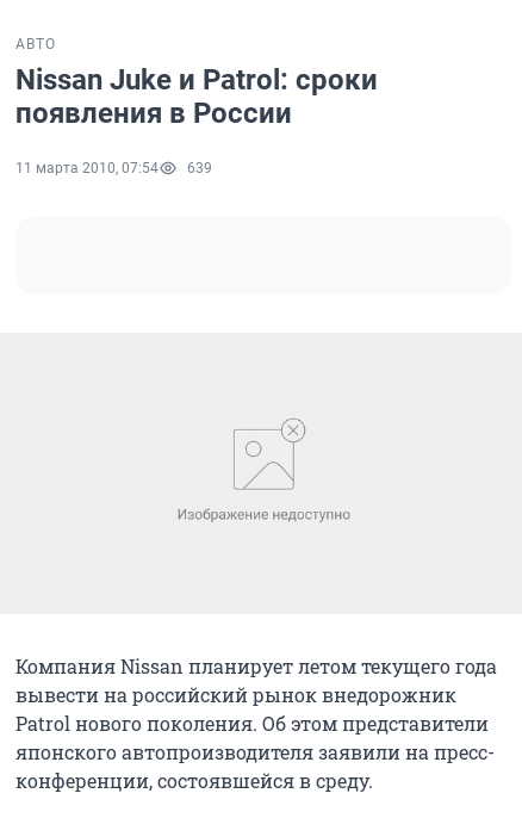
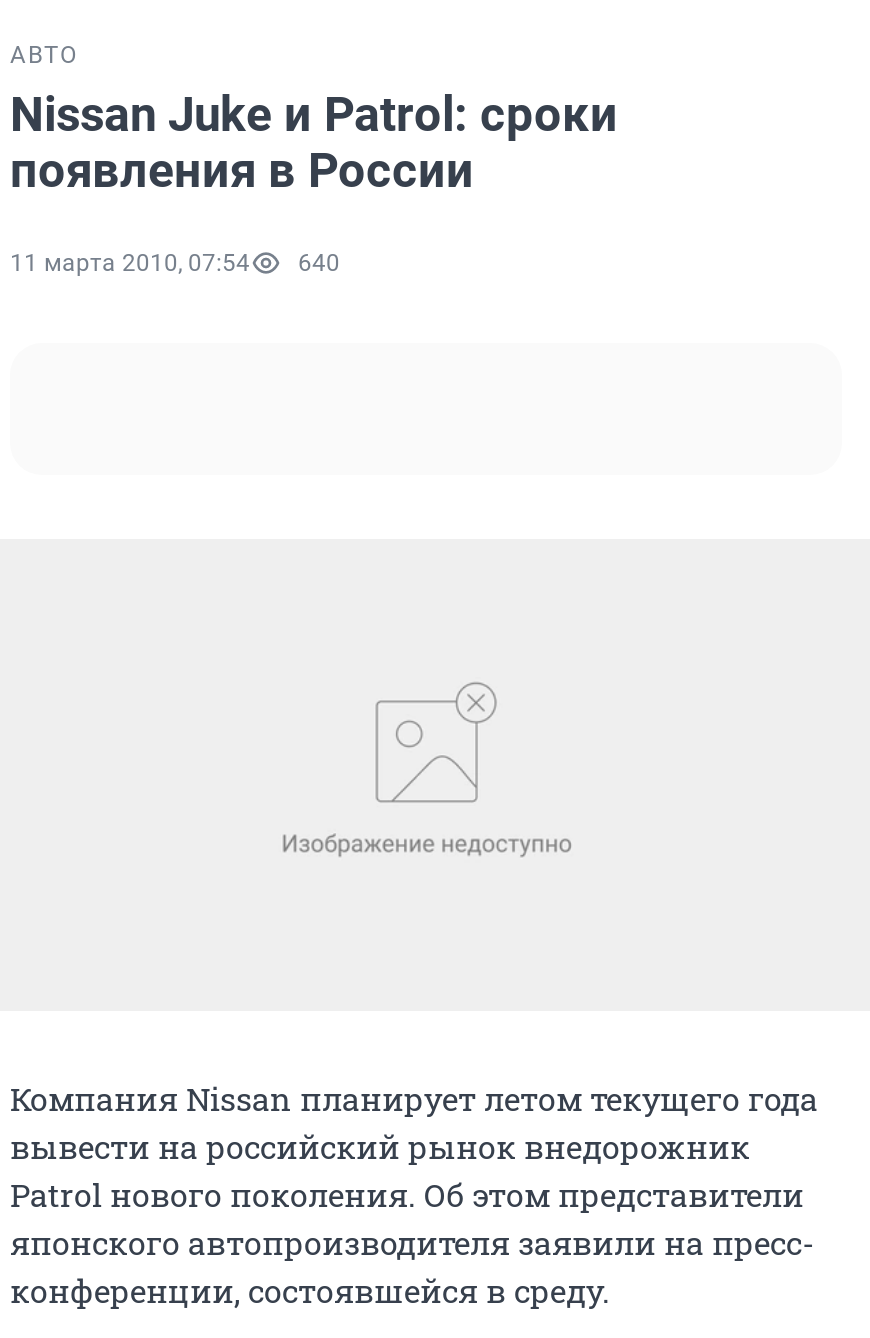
- 11 марта 2010, 07:54 639
+ 11 марта 2010, 07:54 640
